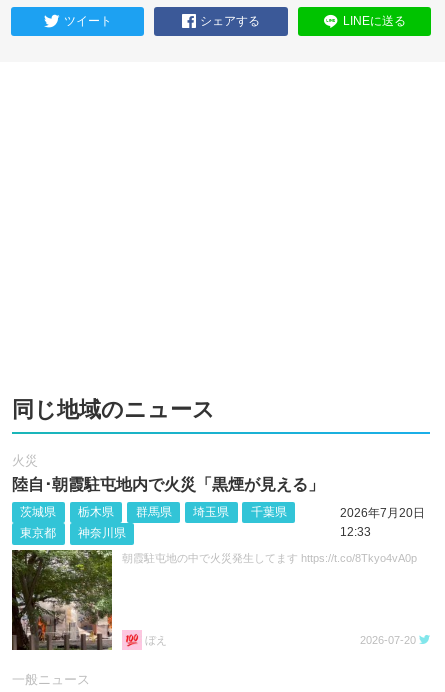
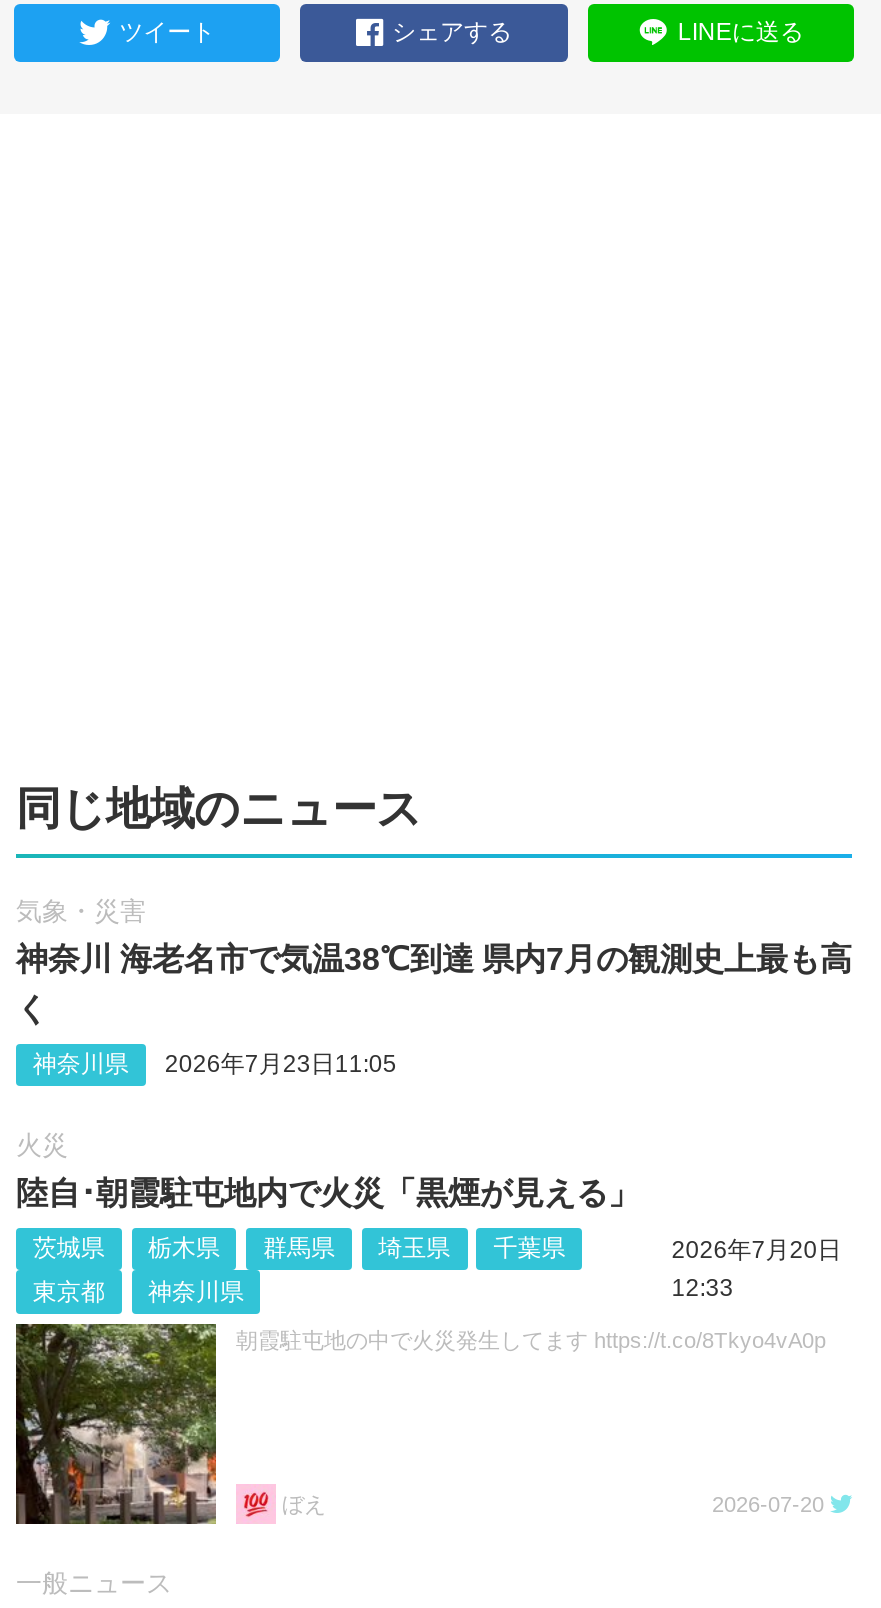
+ 気象・災害
+ 神奈川 海老名市で気温38℃到達 県内7月の観測史上最も高
+ く
+ 神奈川県
+ 2026年7月23日11:05
